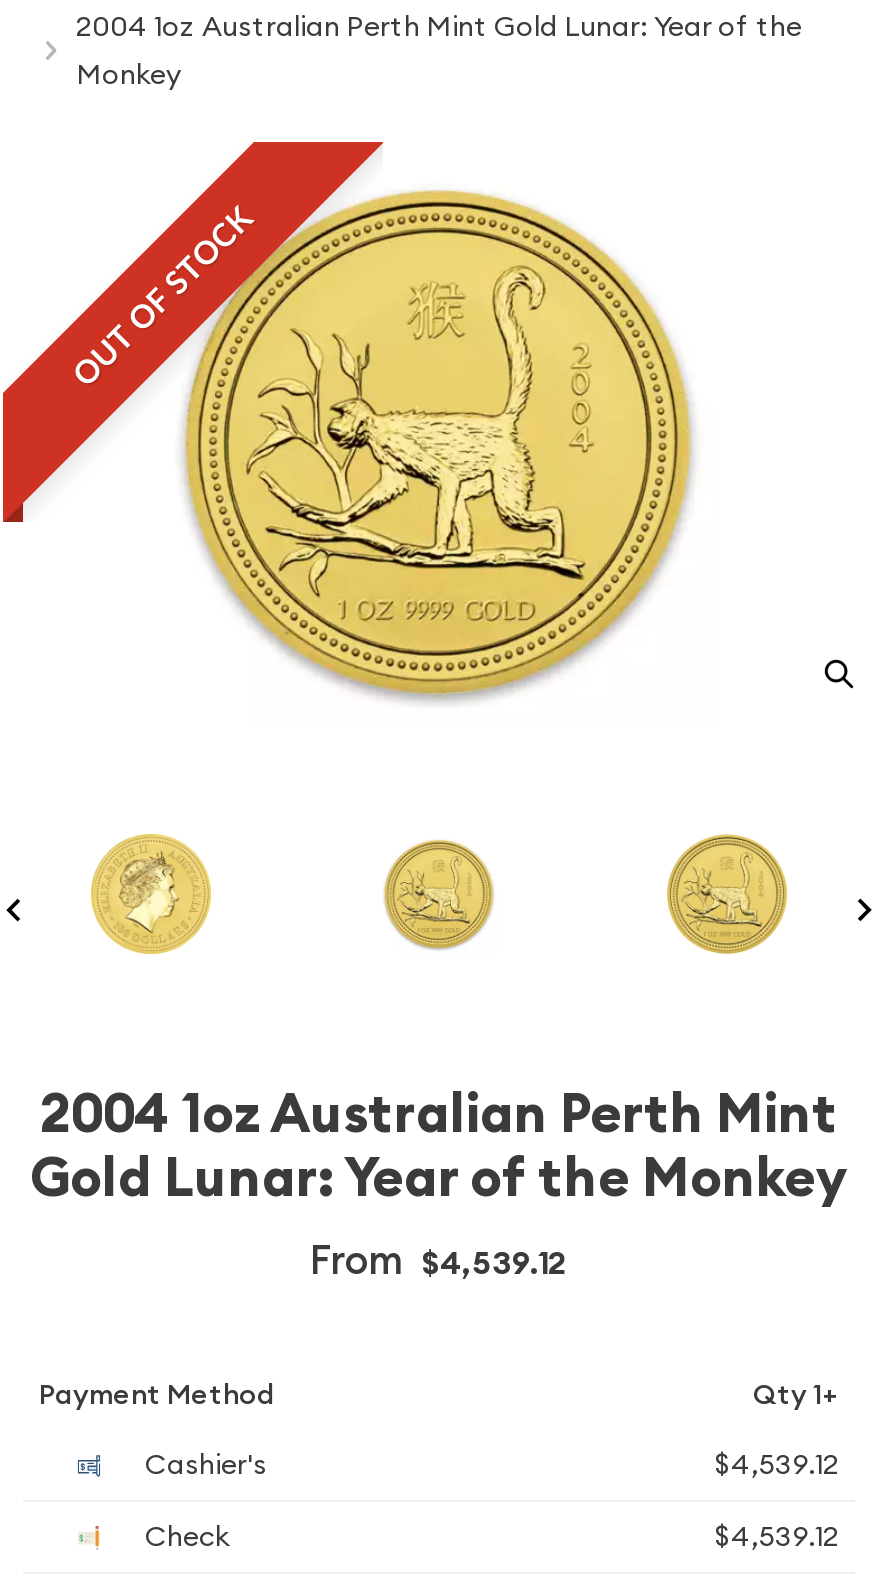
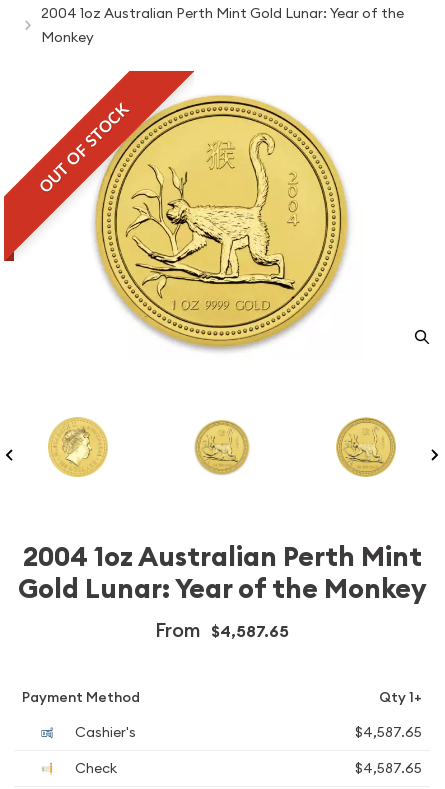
- From $4,539.12
+ From $4,587.65

- $4,539.12
+ $4,587.65

- $4,539.12
+ $4,587.65
